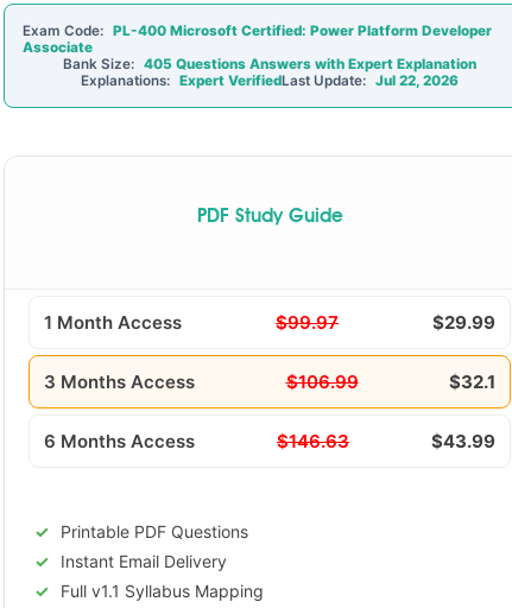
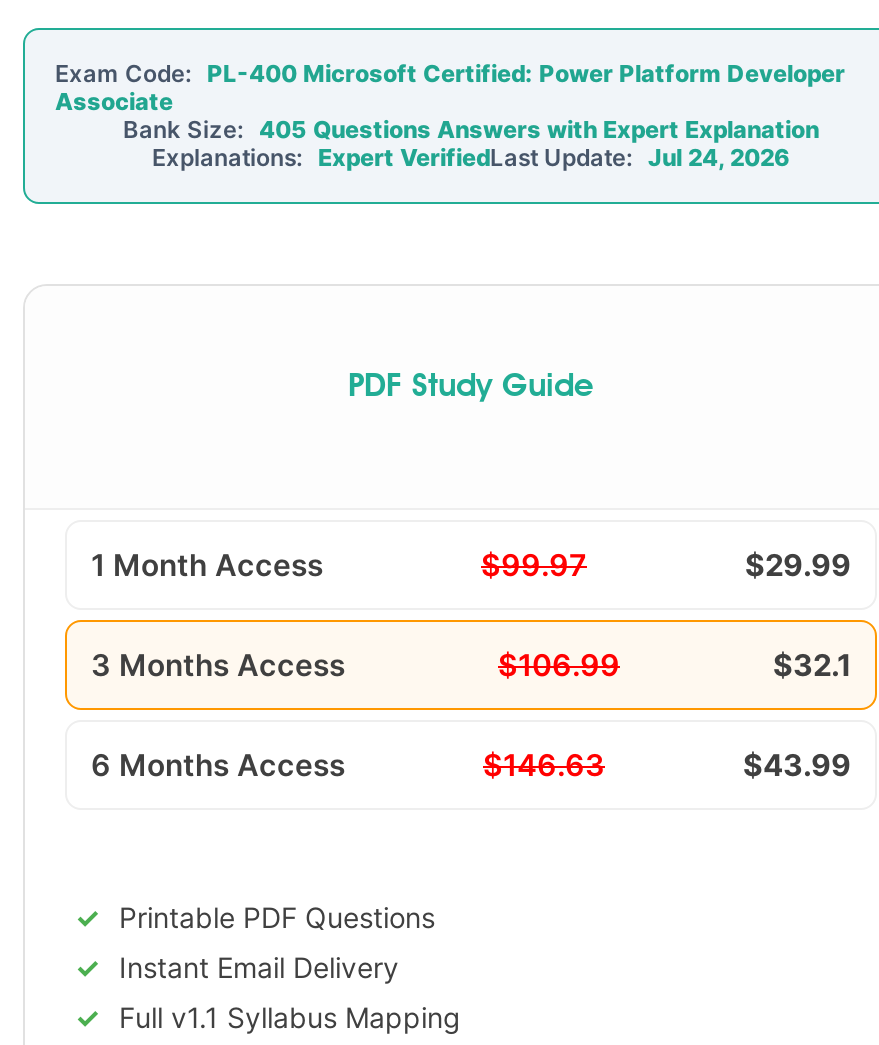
- Explanations: Expert VerifiedLast Update: Jul 22, 2026
+ Explanations: Expert VerifiedLast Update: Jul 24, 2026
